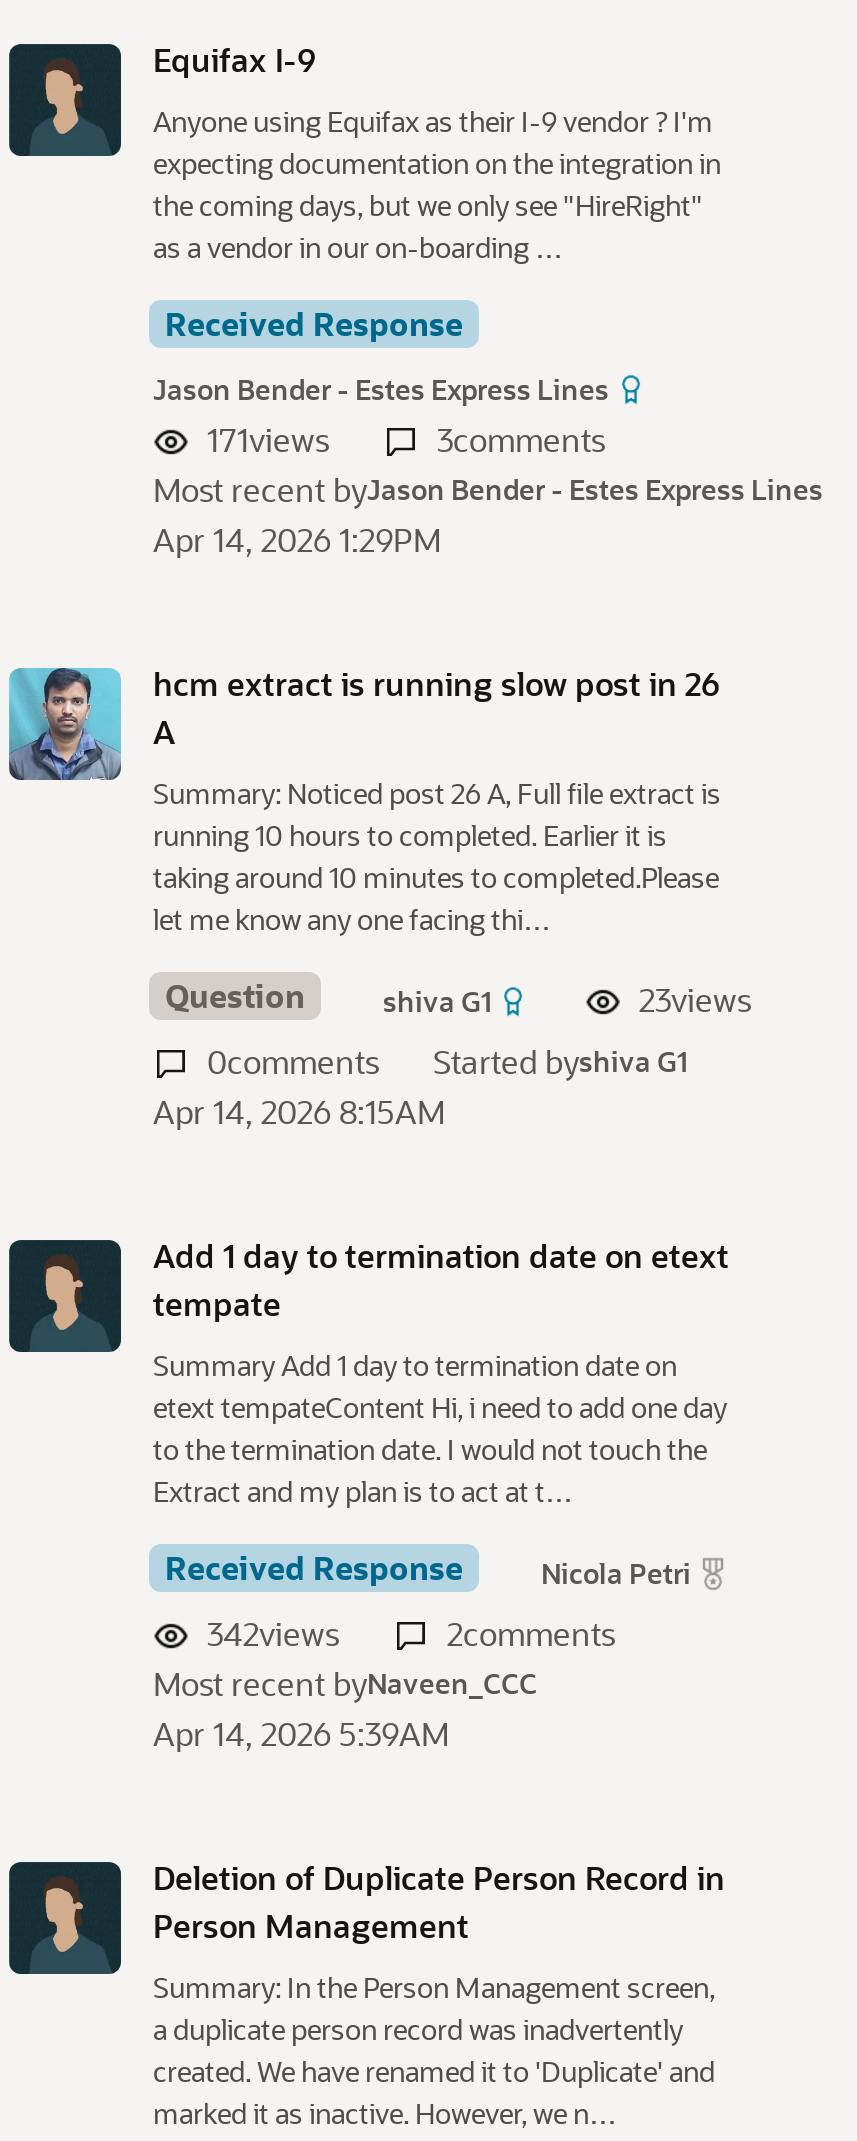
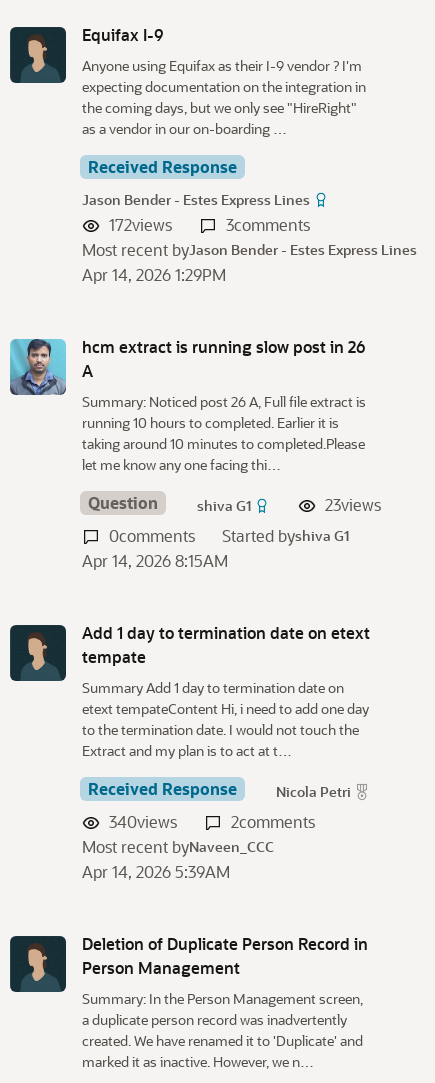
- 171views
+ 172views

- 342views
+ 340views
